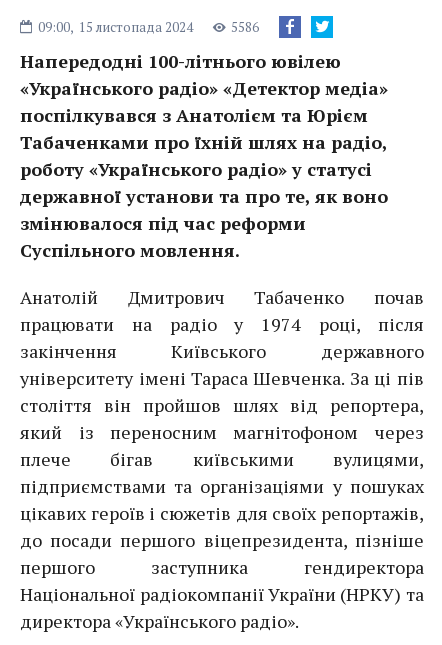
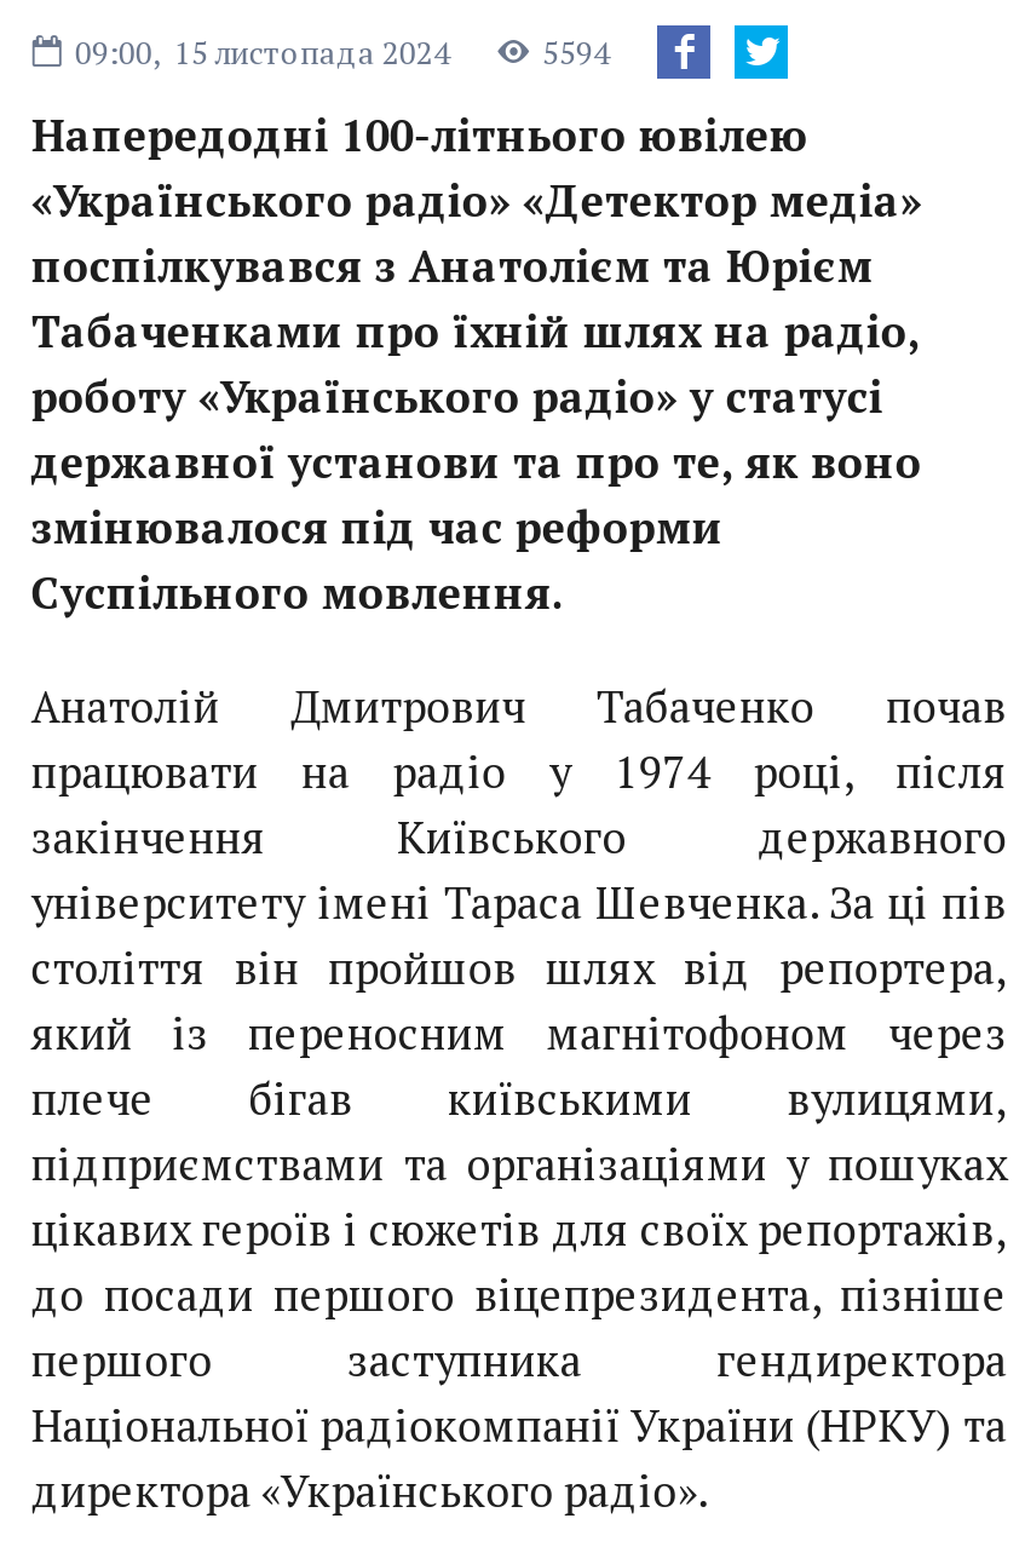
- 5586
+ 5594
